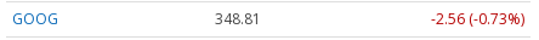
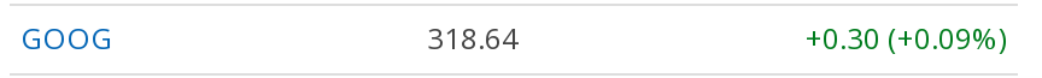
- 348.81
+ 318.64

- -2.56 (-0.73%)
+ +0.30 (+0.09%)
